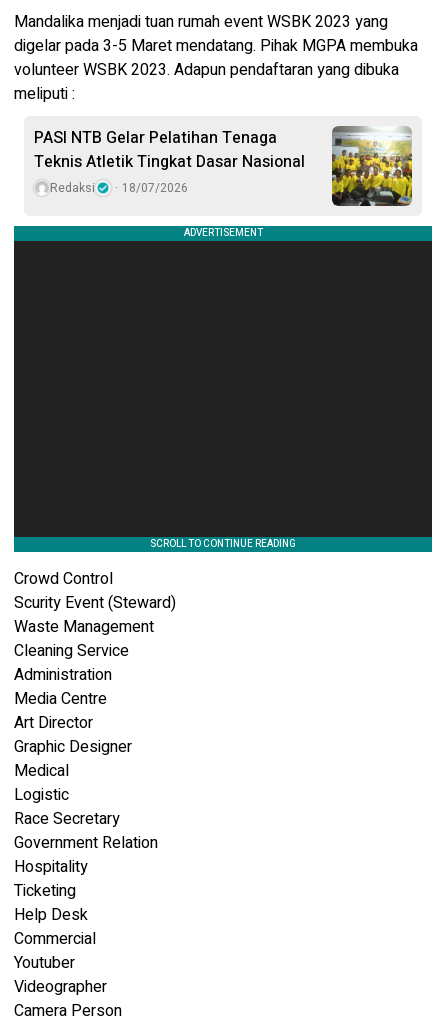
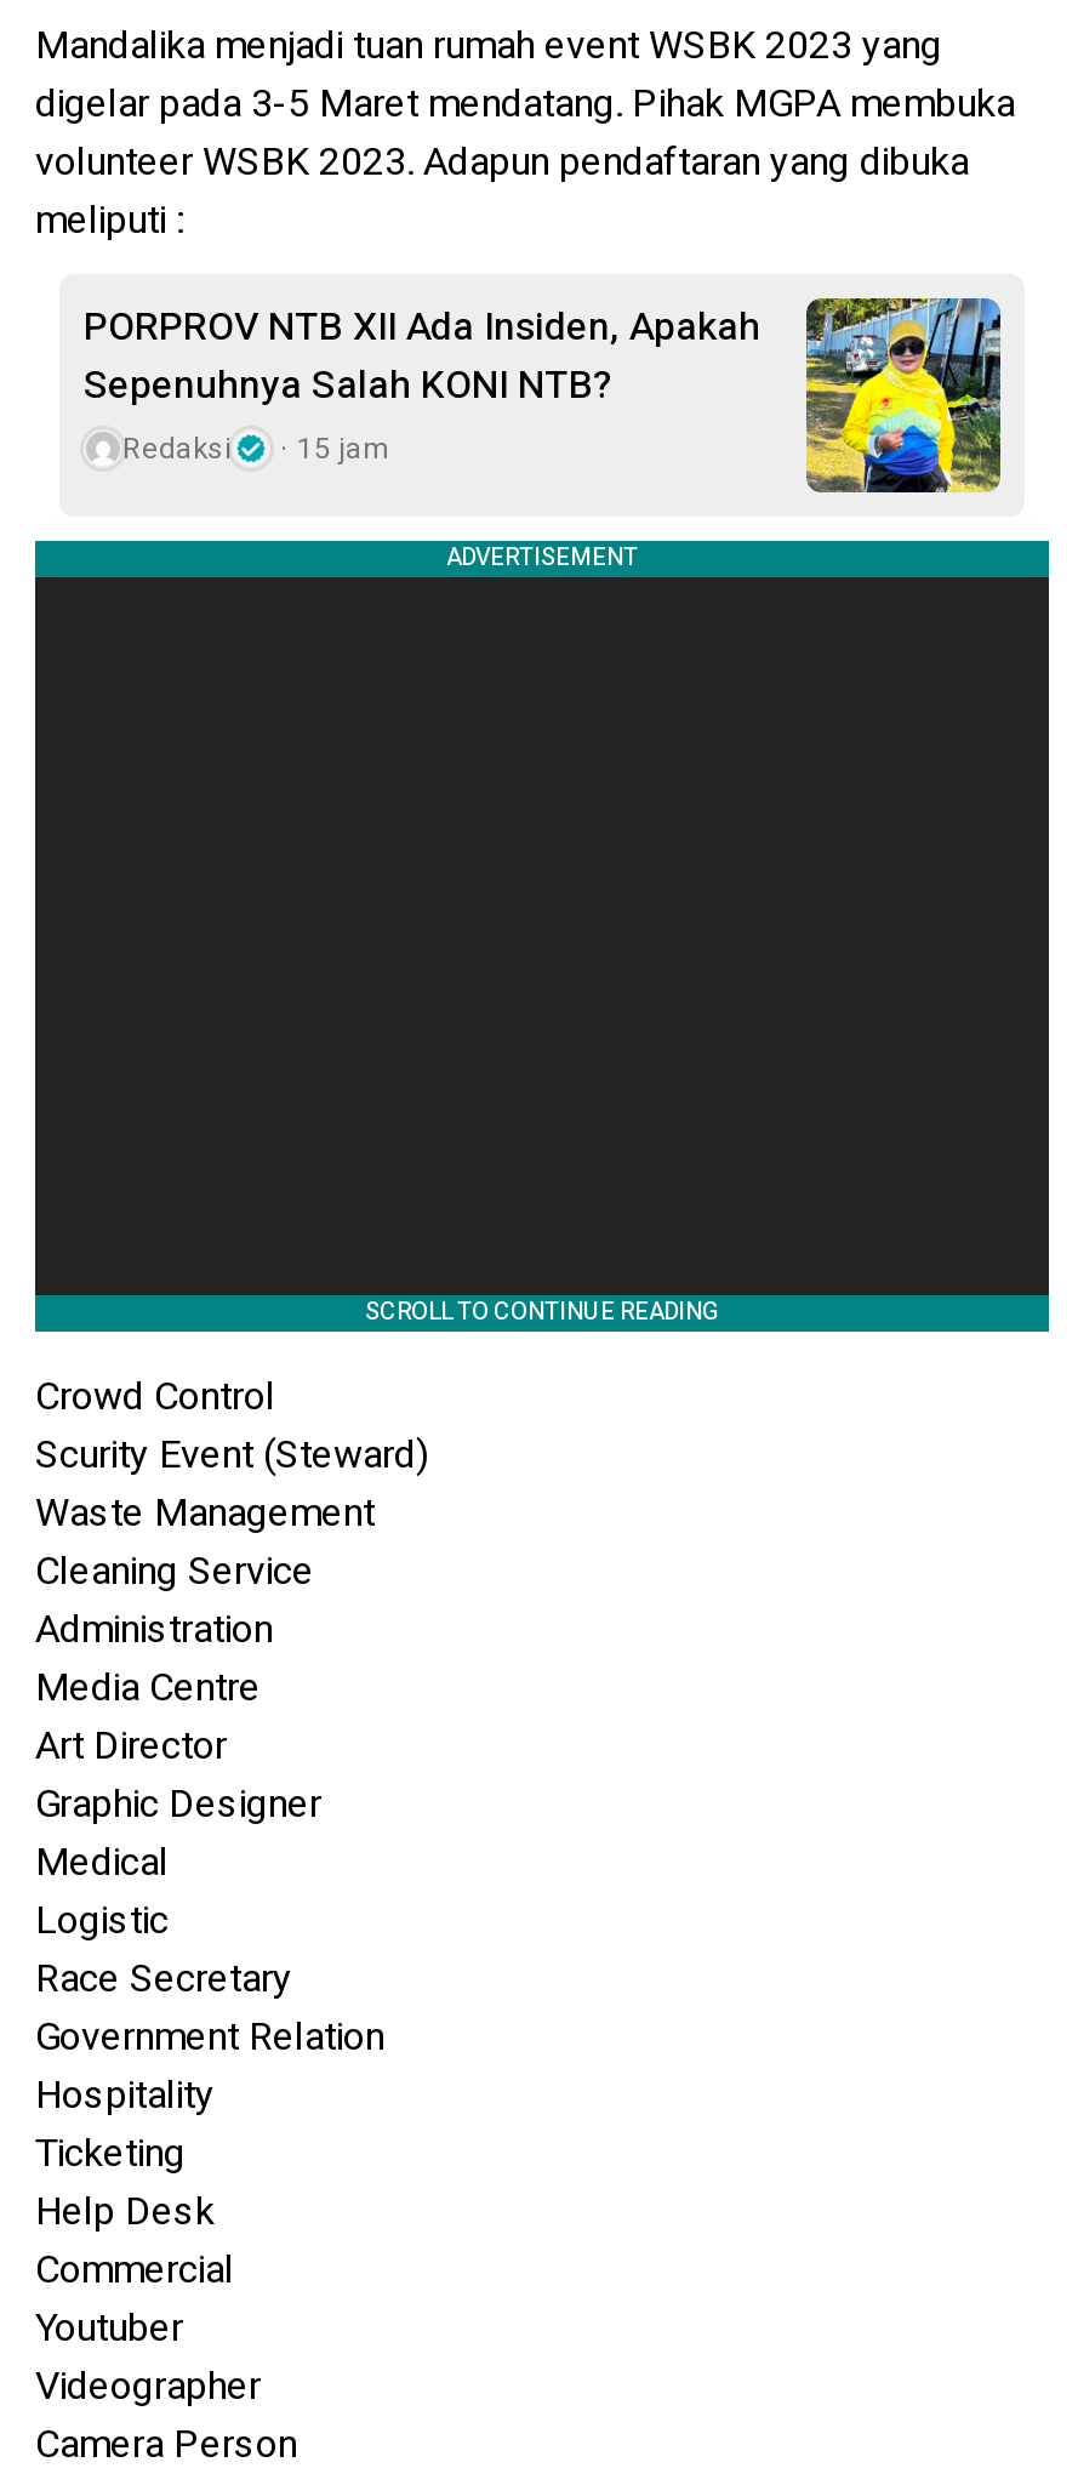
- [image]
- PASI NTB Gelar Pelatihan Tenaga
- Teknis Atletik Tingkat Dasar Nasional
+ [image]
+ PORPROV NTB XII Ada Insiden, Apakah
+ Sepenuhnya Salah KONI NTB?

- Redaksi 18/07/2026
+ Redaksi 15 jam
